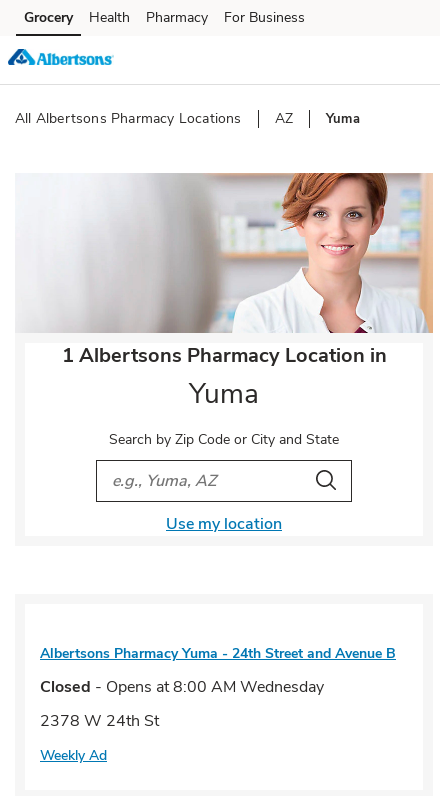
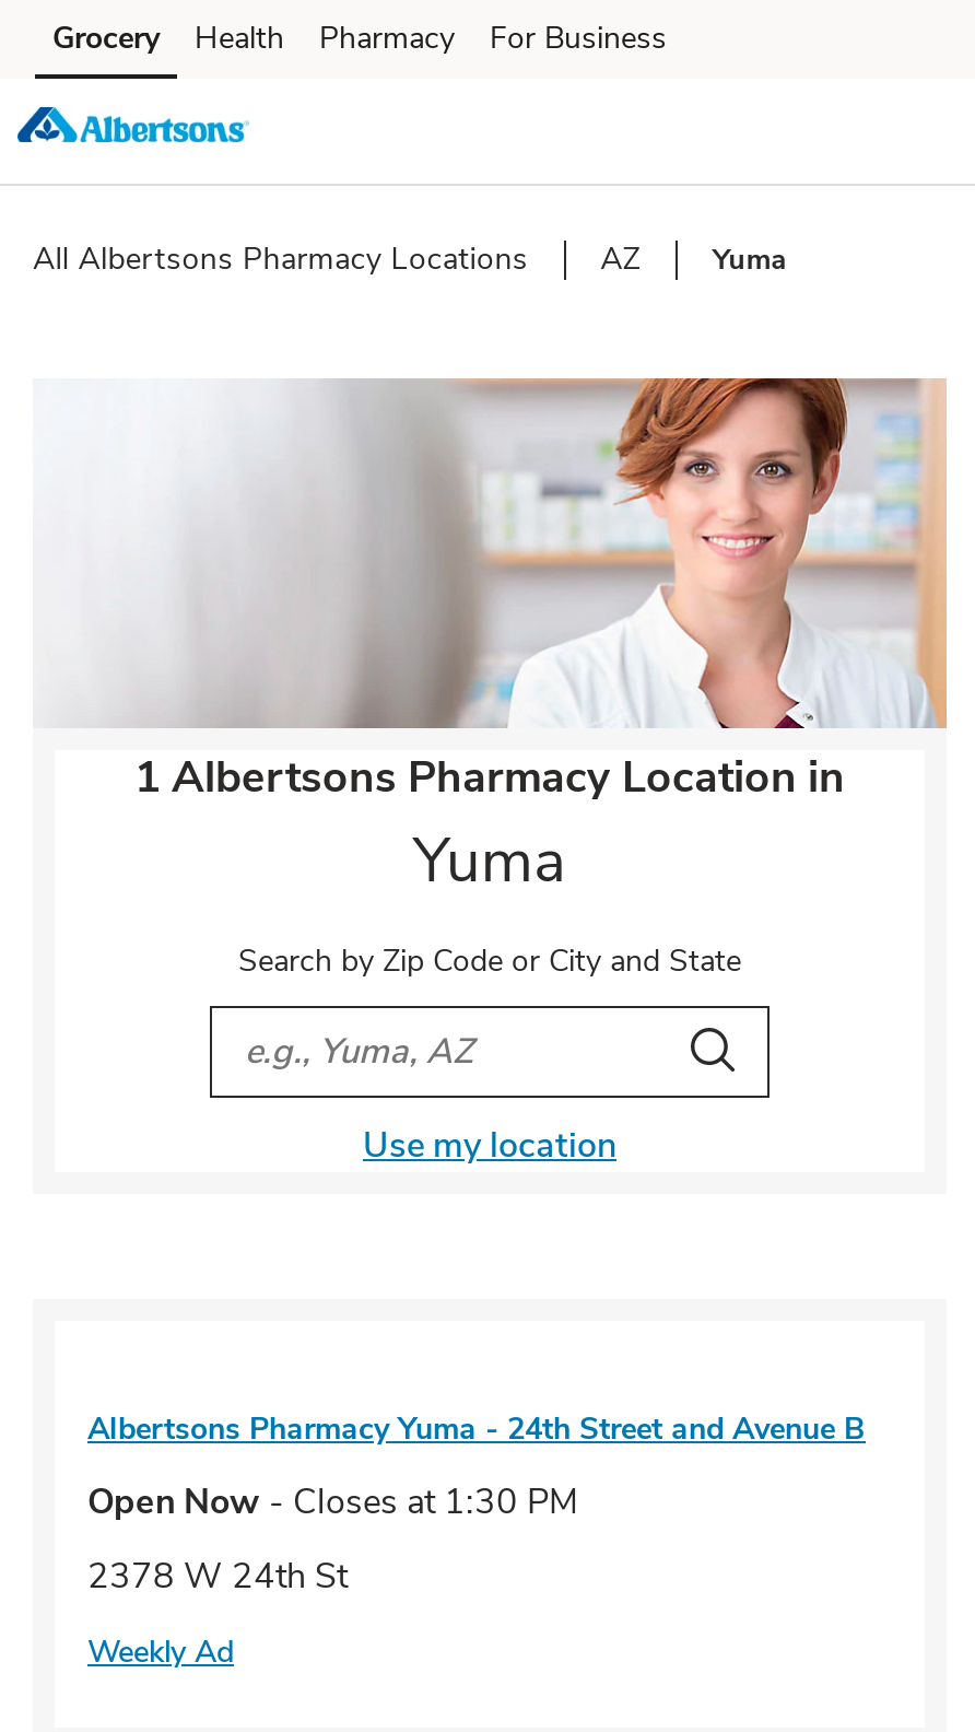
- Closed - Opens at 8:00 AM Wednesday
+ Open Now - Closes at 1:30 PM
